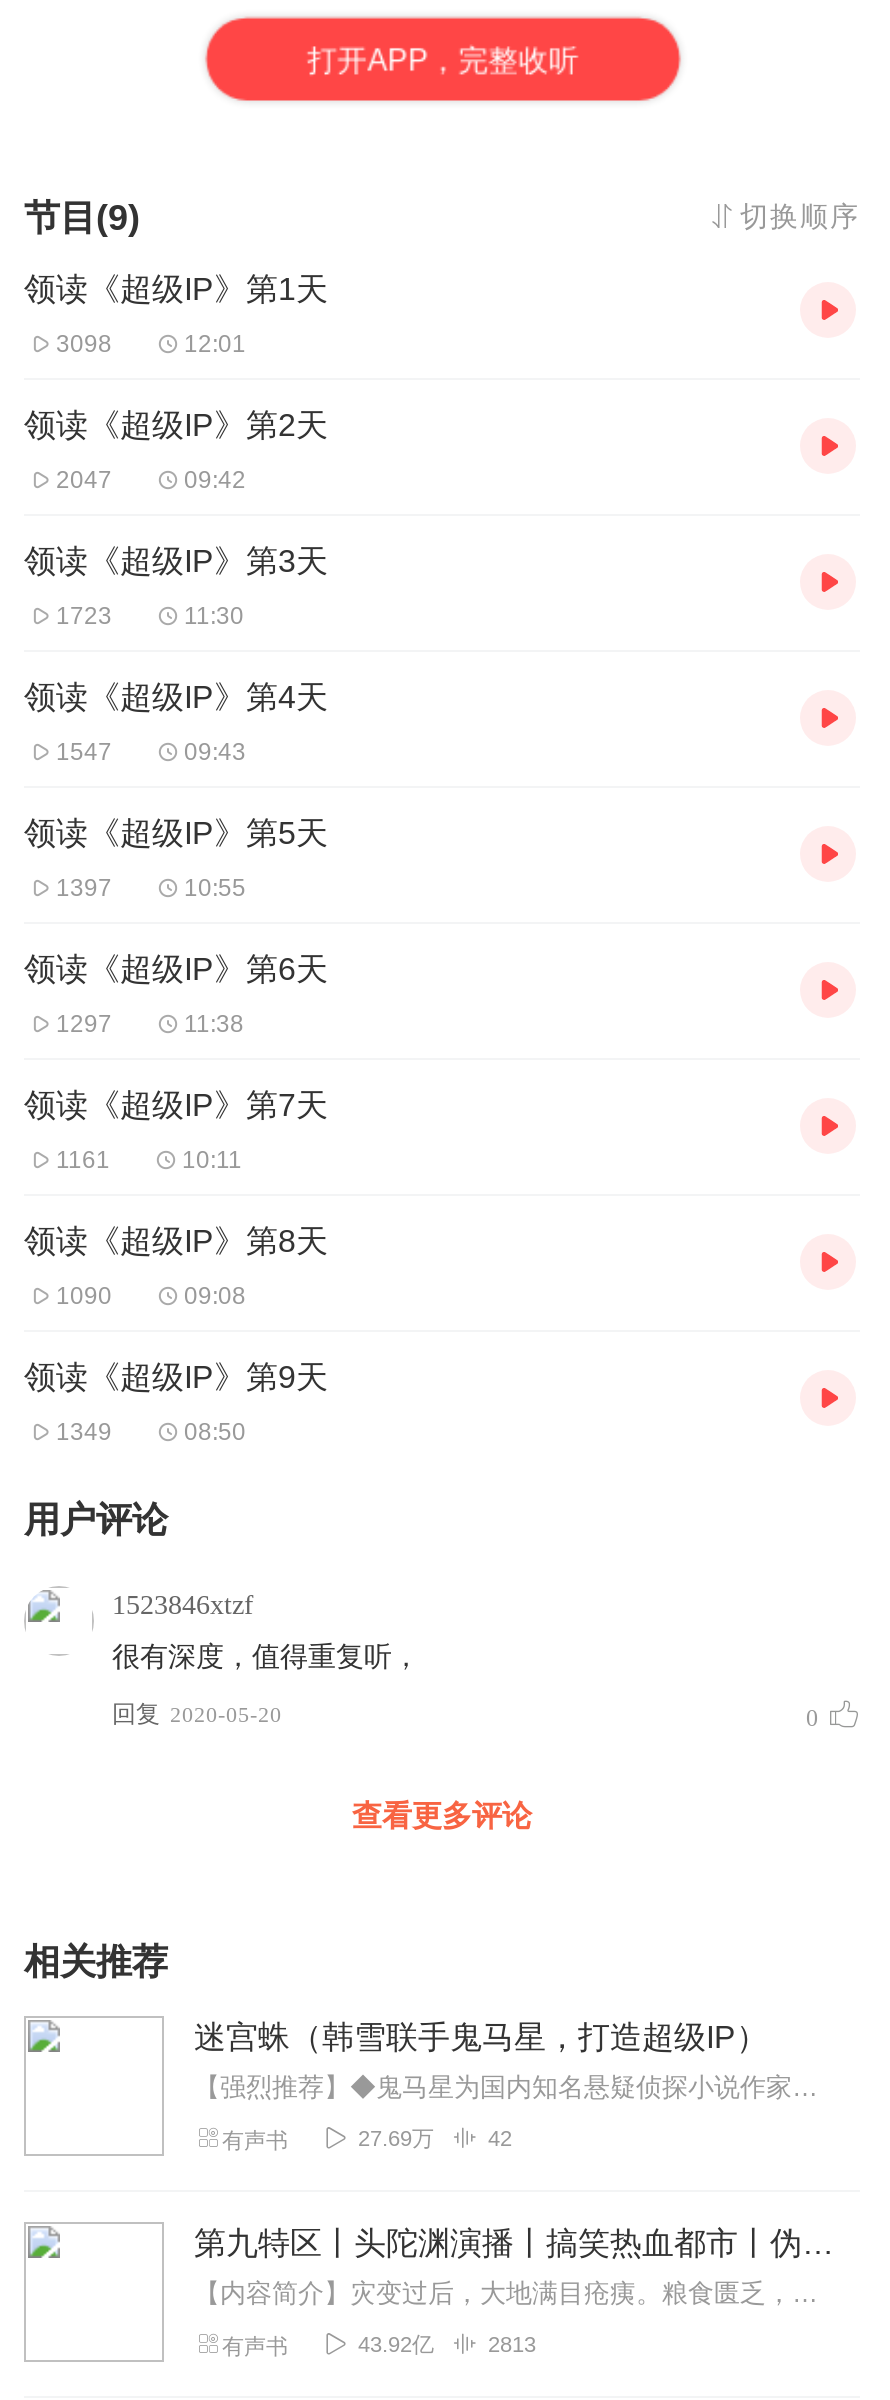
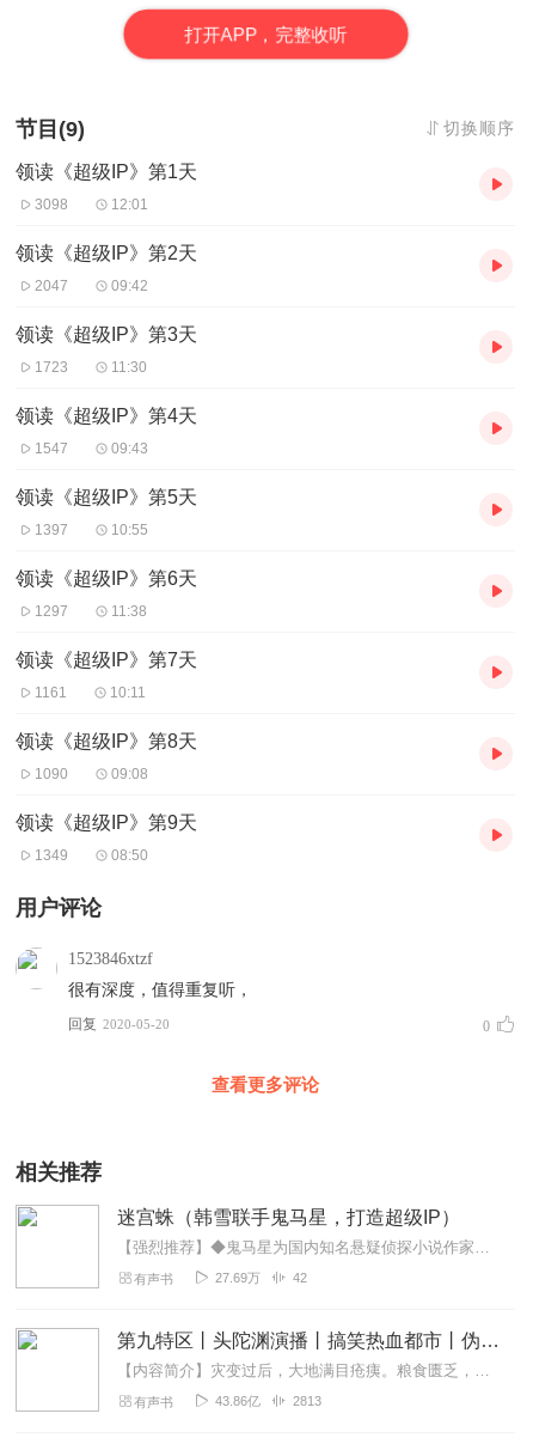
- 43.92亿
+ 43.86亿
